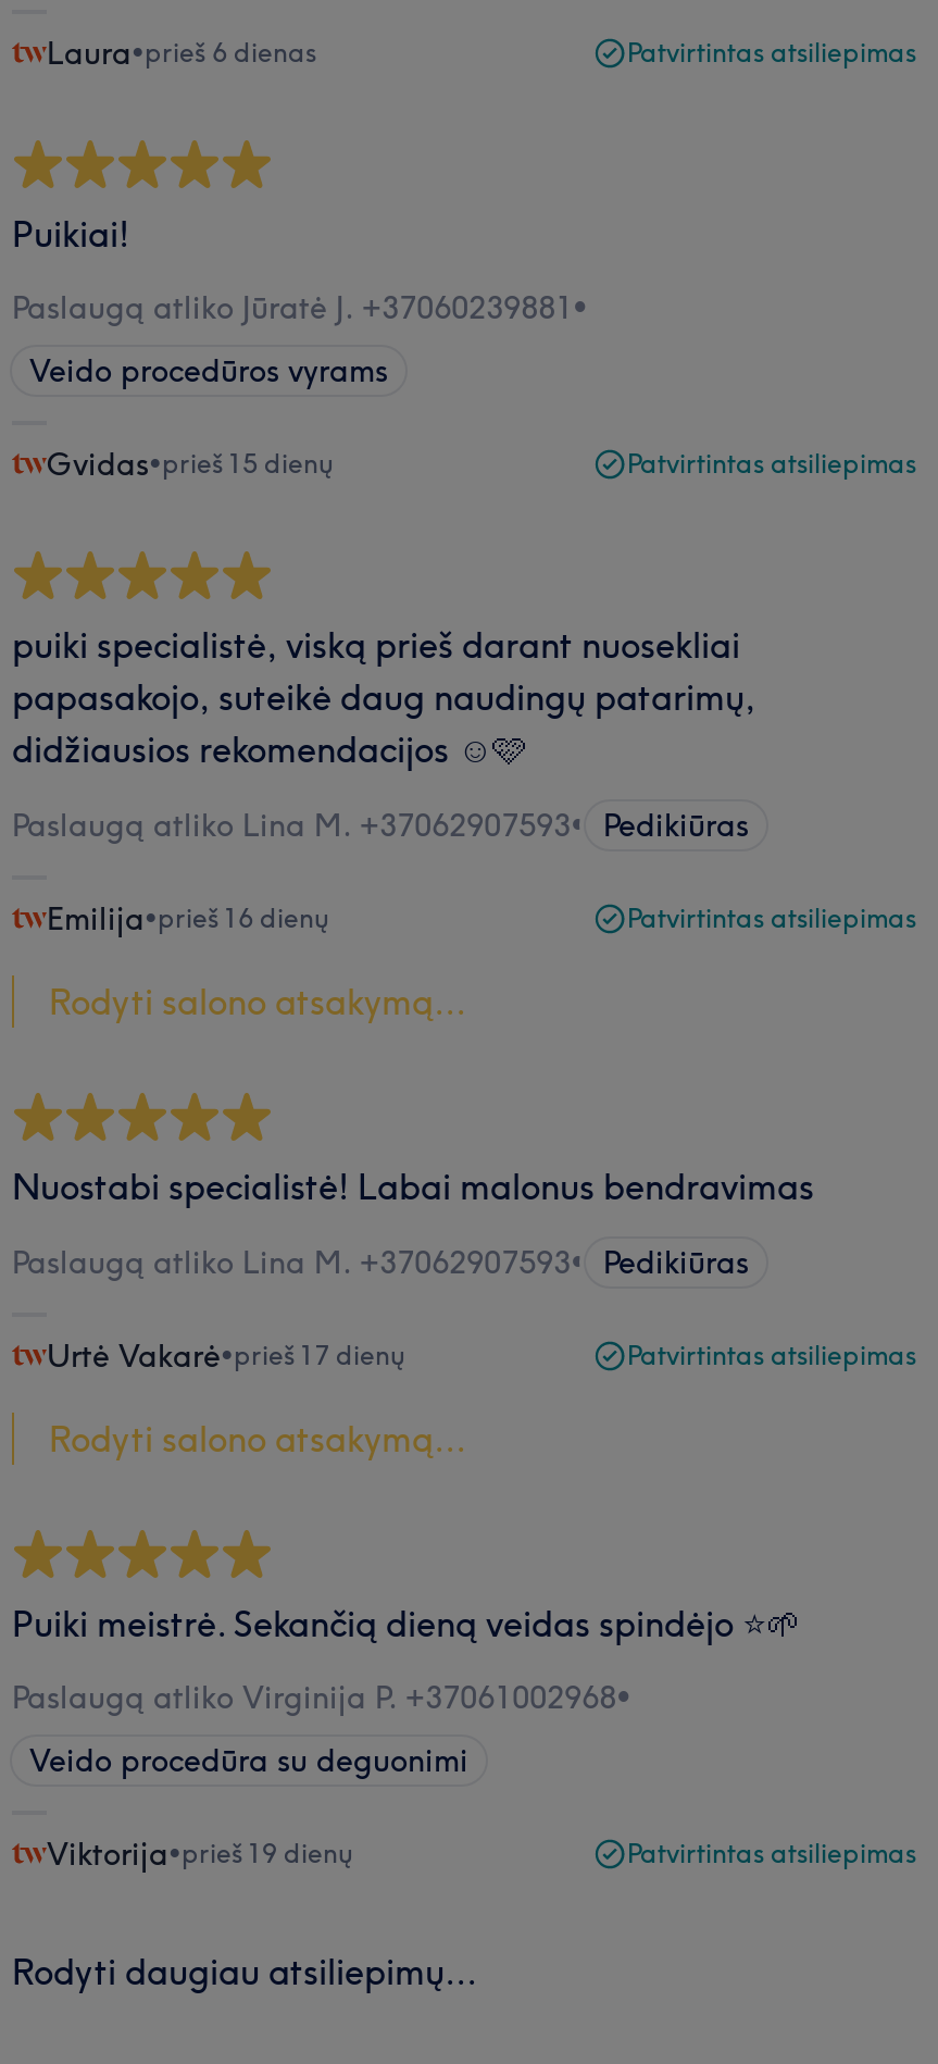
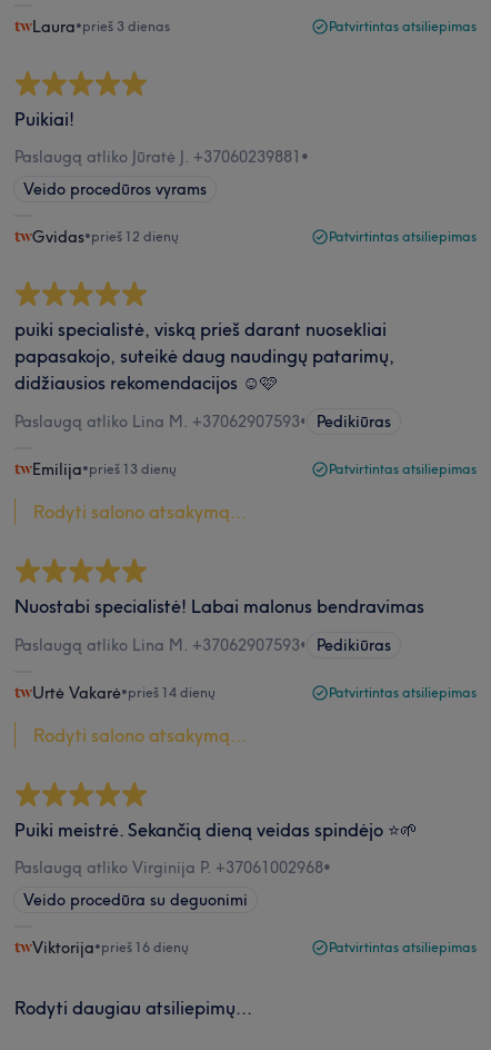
- Laura•prieš 6 dienas
+ Laura•prieš 3 dienas

- Gvidas•prieš 15 dienų
+ Gvidas•prieš 12 dienų

- Emilija•prieš 16 dienų
+ Emilija•prieš 13 dienų

- Urtė Vakarė•prieš 17 dienų
+ Urtė Vakarė•prieš 14 dienų

- Viktorija•prieš 19 dienų
+ Viktorija•prieš 16 dienų
